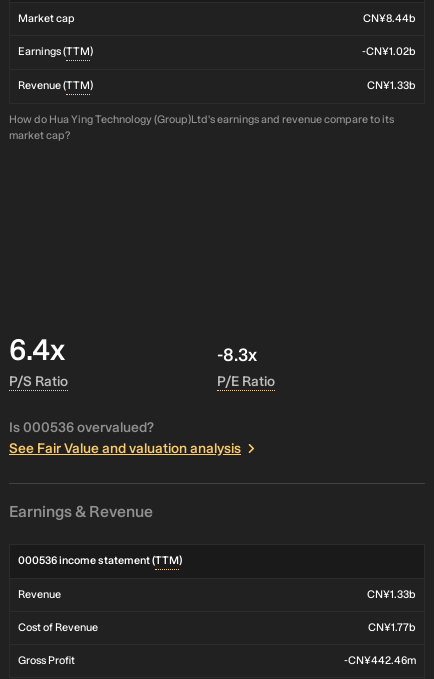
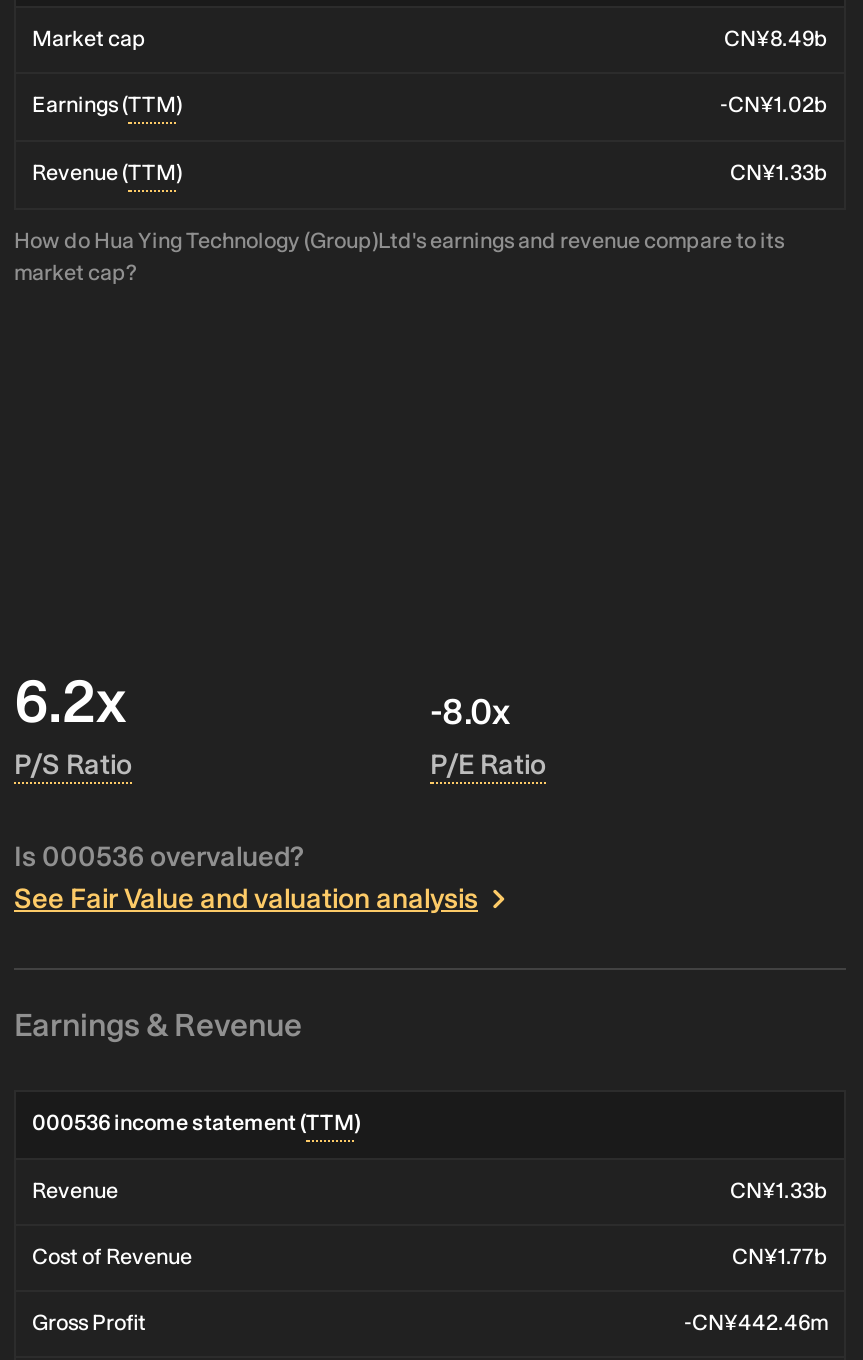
- CN¥8.44b
+ CN¥8.49b

- 6.4x
+ 6.2x

- -8.3x
+ -8.0x
